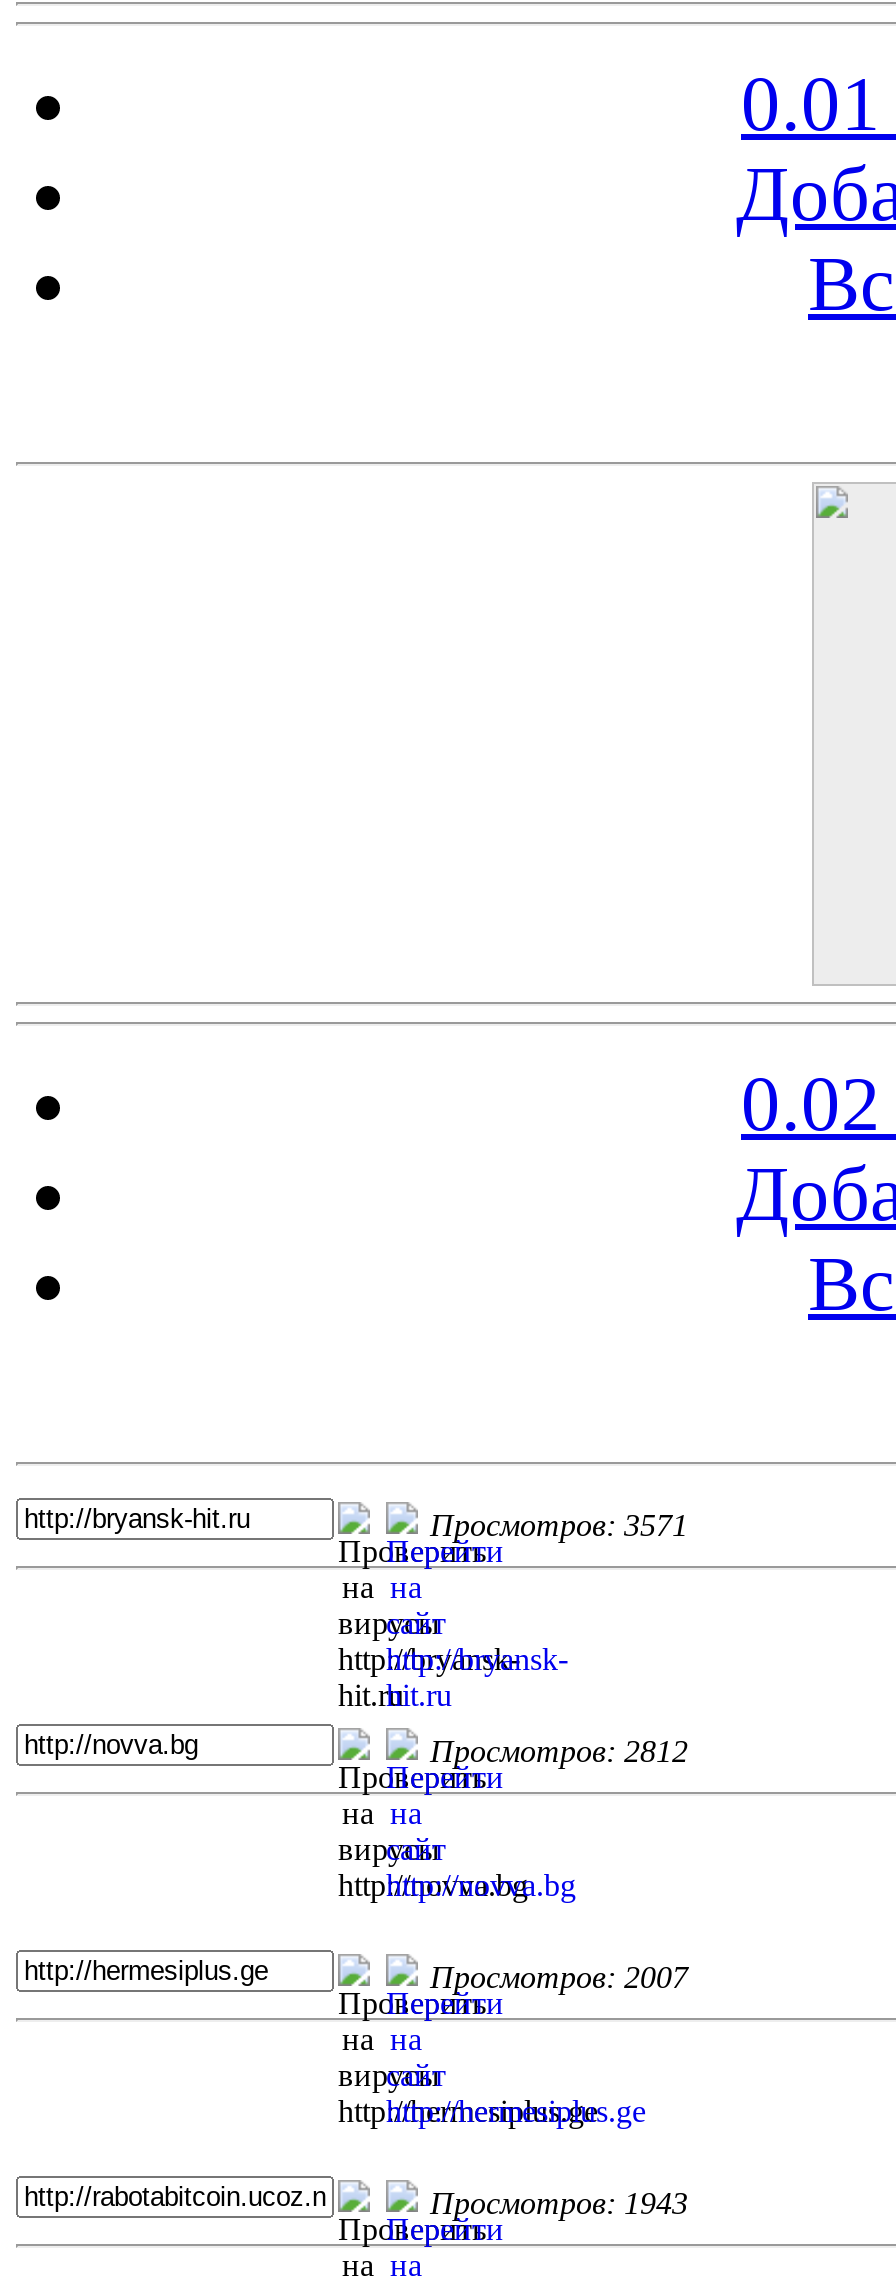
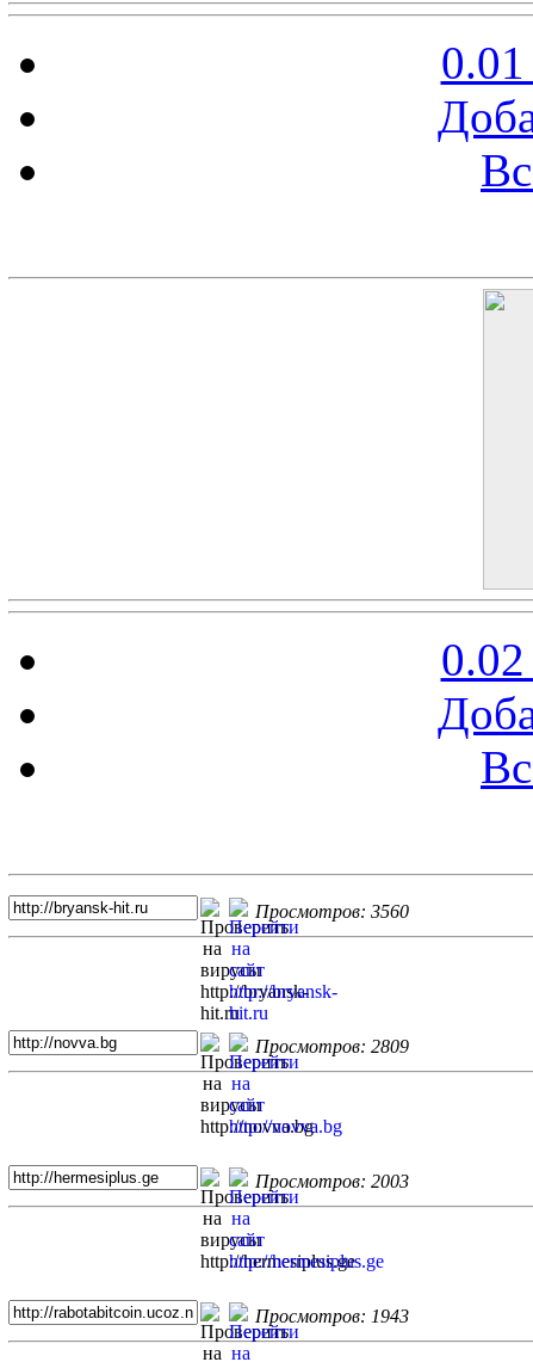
- Просмотров: 3571
+ Просмотров: 3560

- Просмотров: 2812
+ Просмотров: 2809

- Просмотров: 2007
+ Просмотров: 2003
